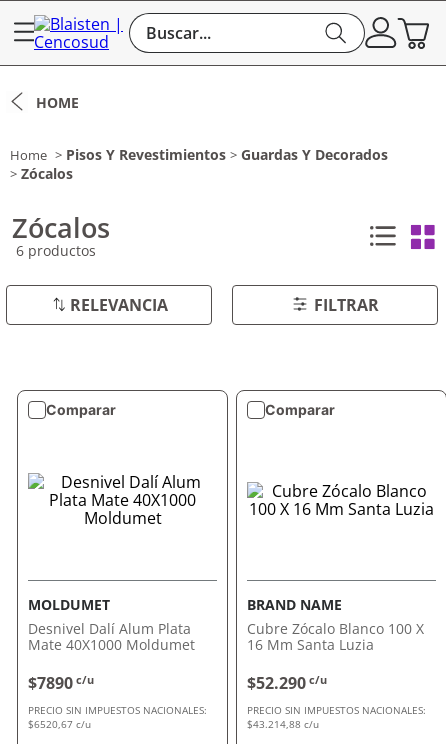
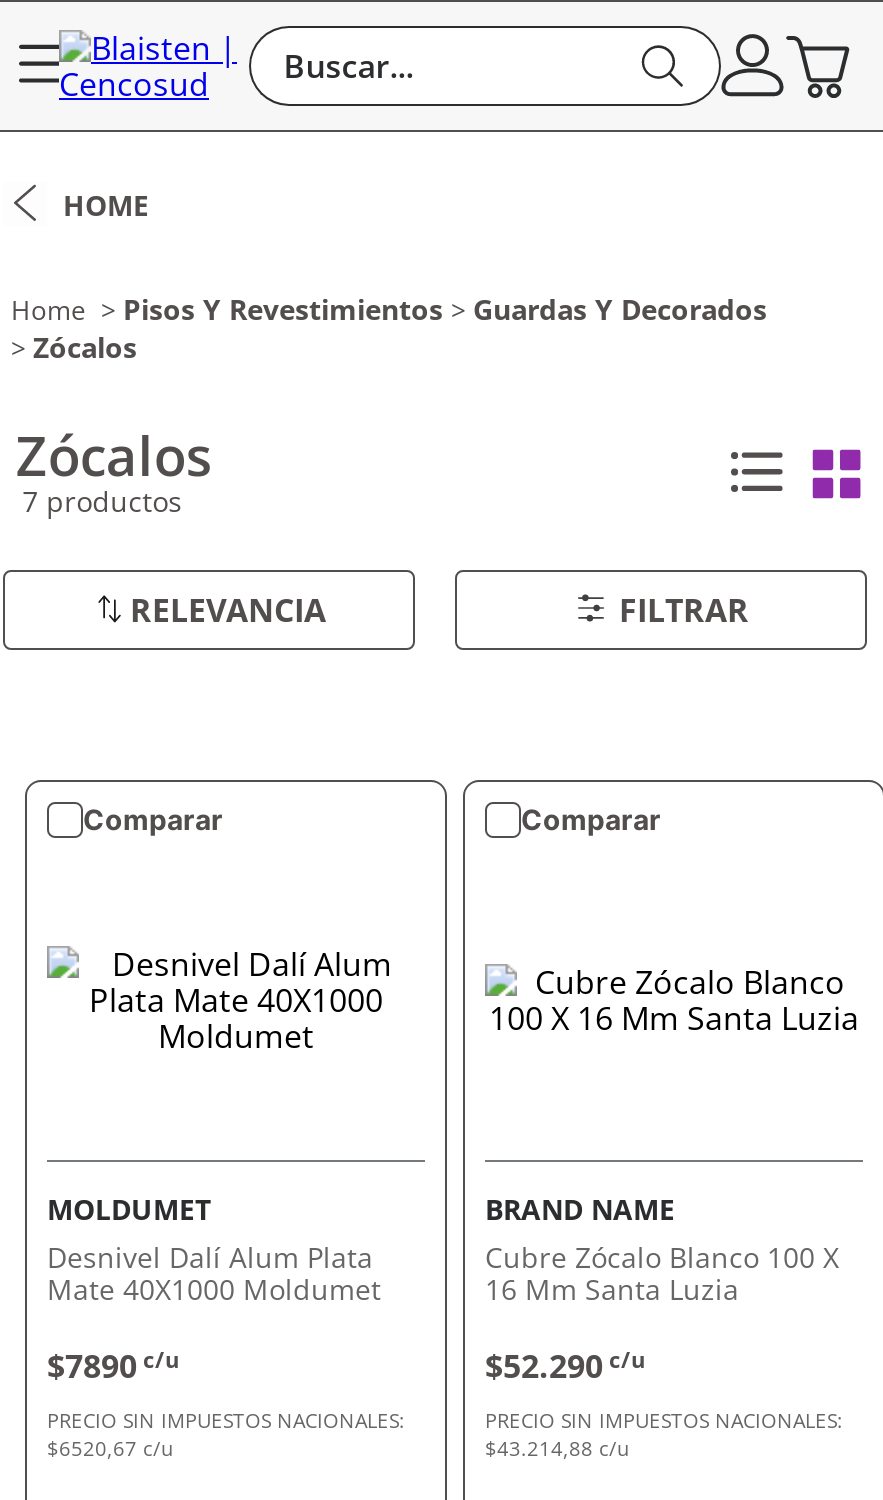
- 6 productos
+ 7 productos
